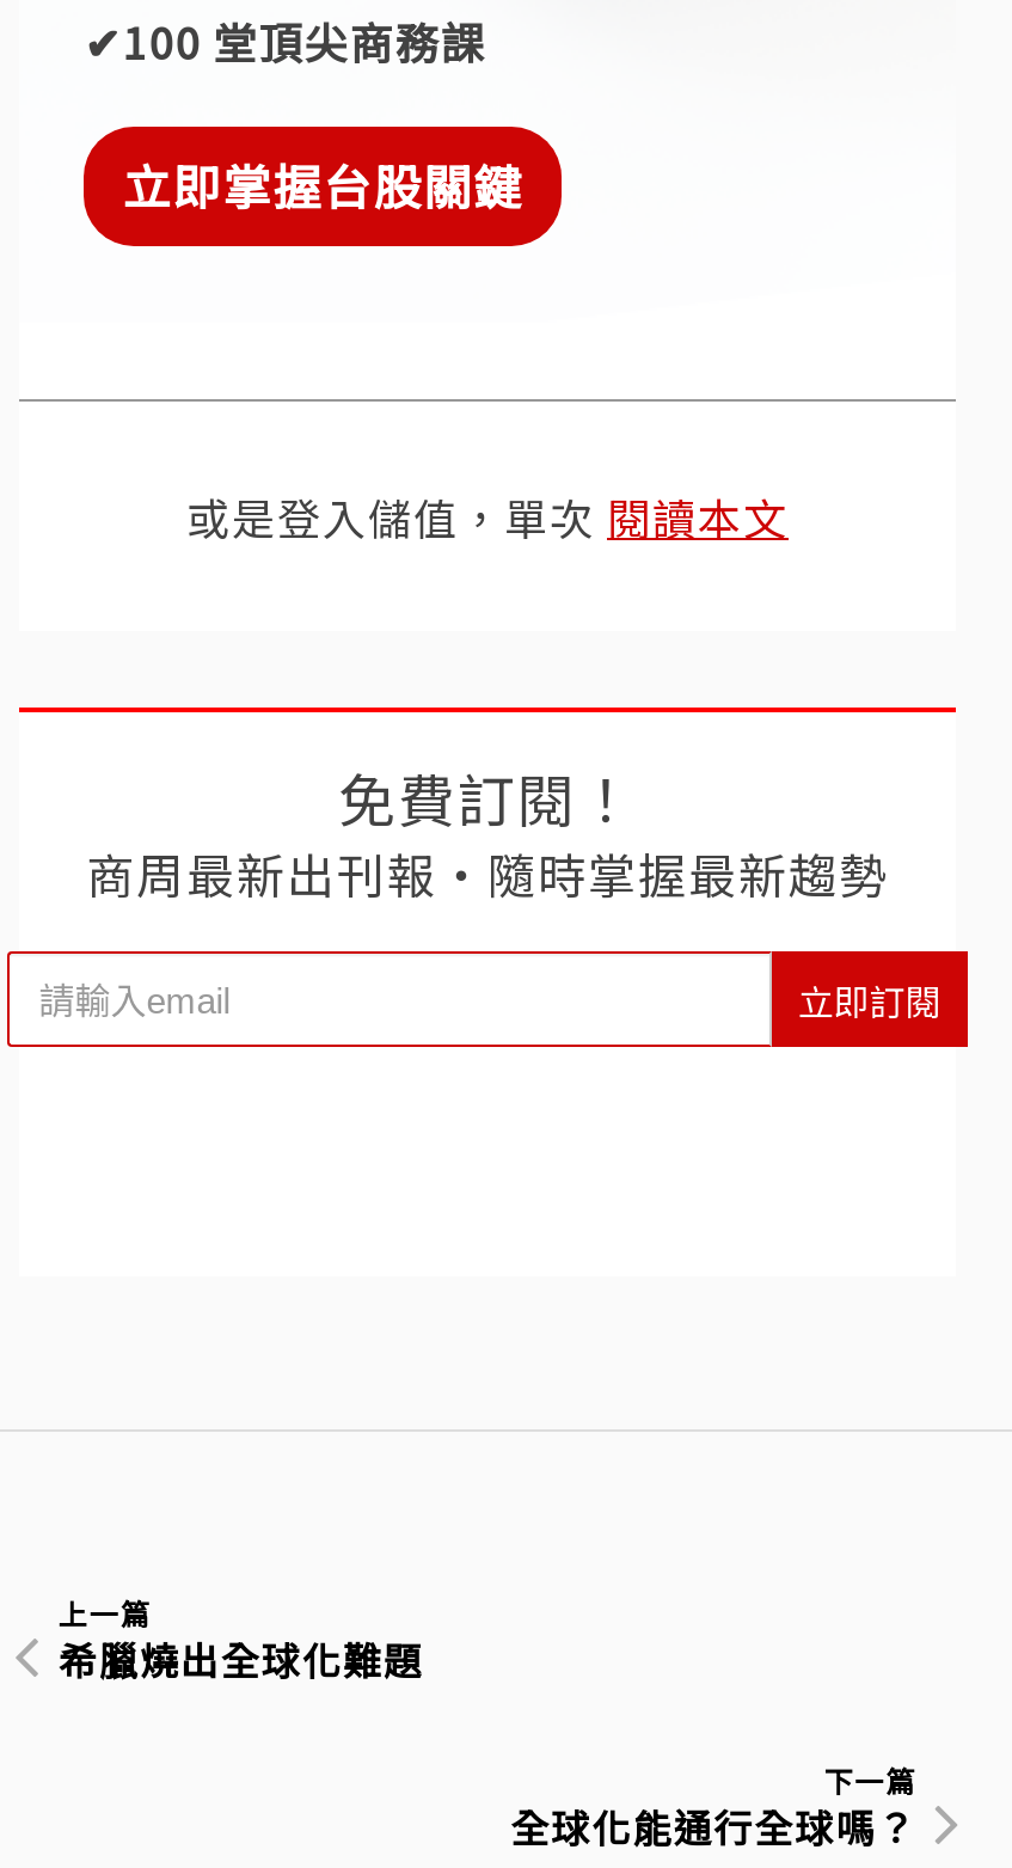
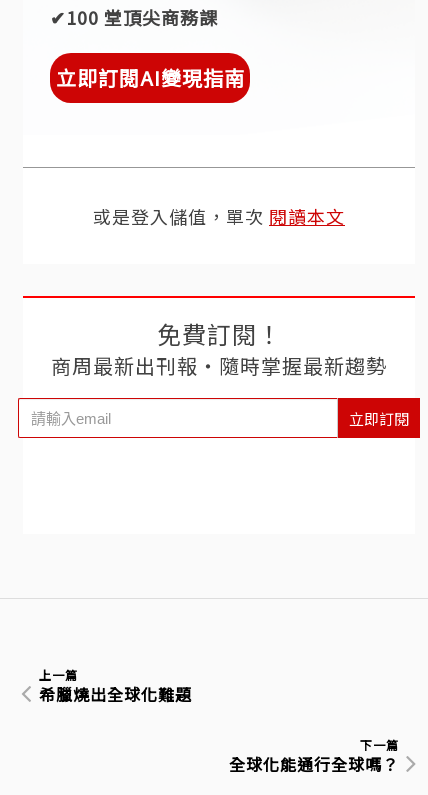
- 立即掌握台股關鍵
+ 立即訂閱AI變現指南
